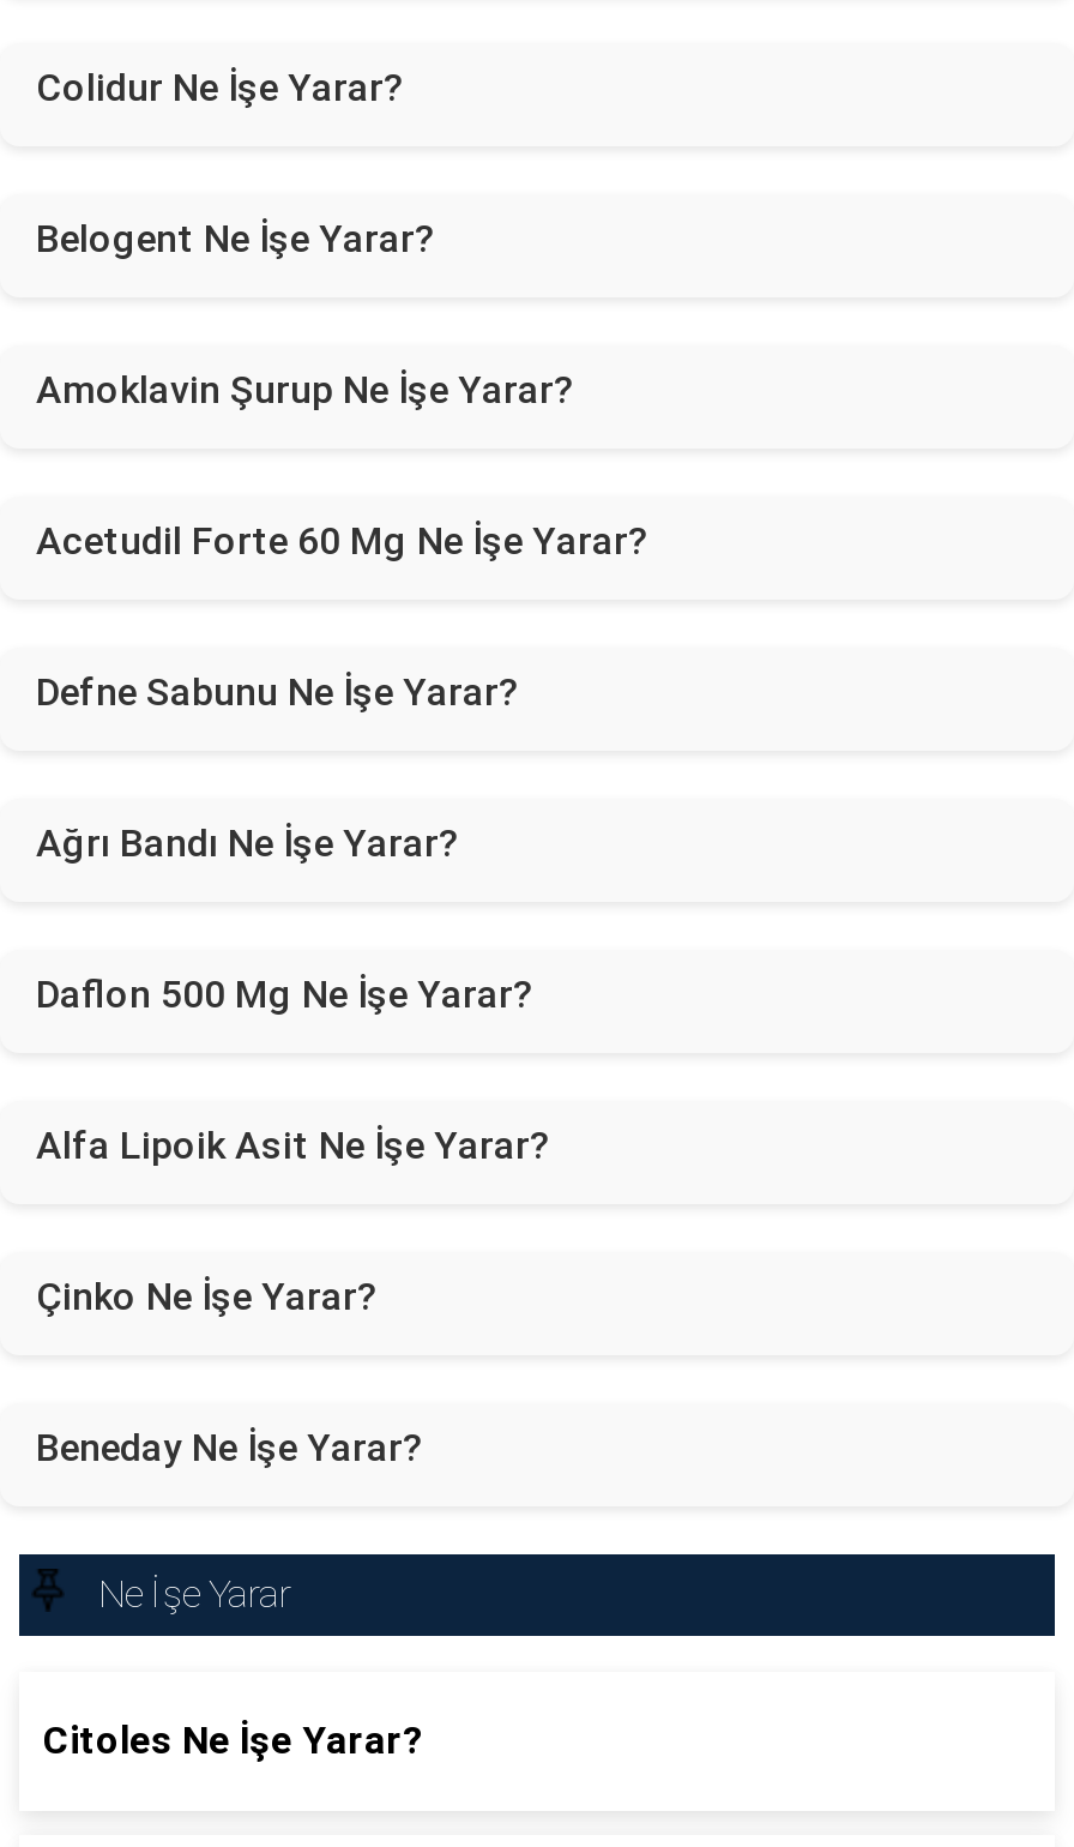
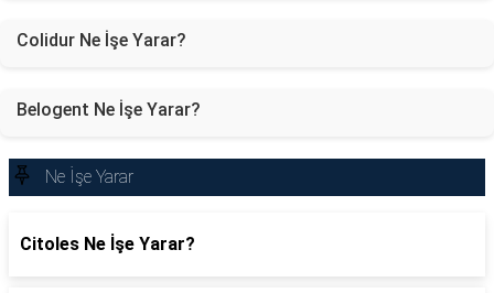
- Amoklavin Şurup Ne İşe Yarar?
- Acetudil Forte 60 Mg Ne İşe Yarar?
- Defne Sabunu Ne İşe Yarar?
- Ağrı Bandı Ne İşe Yarar?
- Daflon 500 Mg Ne İşe Yarar?
- Alfa Lipoik Asit Ne İşe Yarar?
- Çinko Ne İşe Yarar?
- Beneday Ne İşe Yarar?
